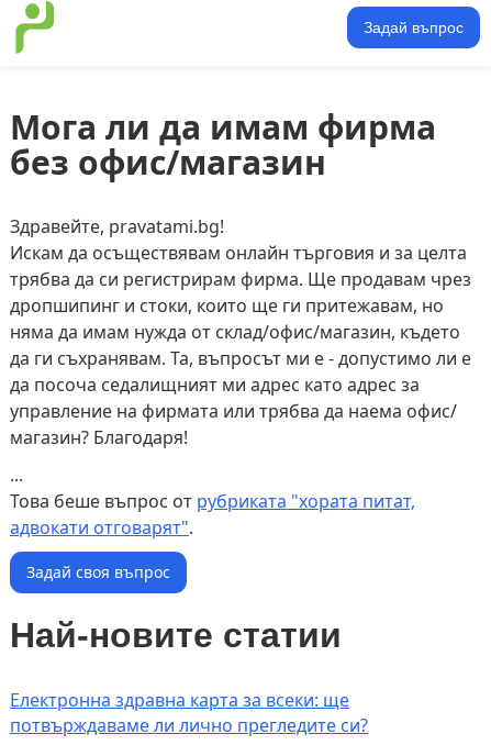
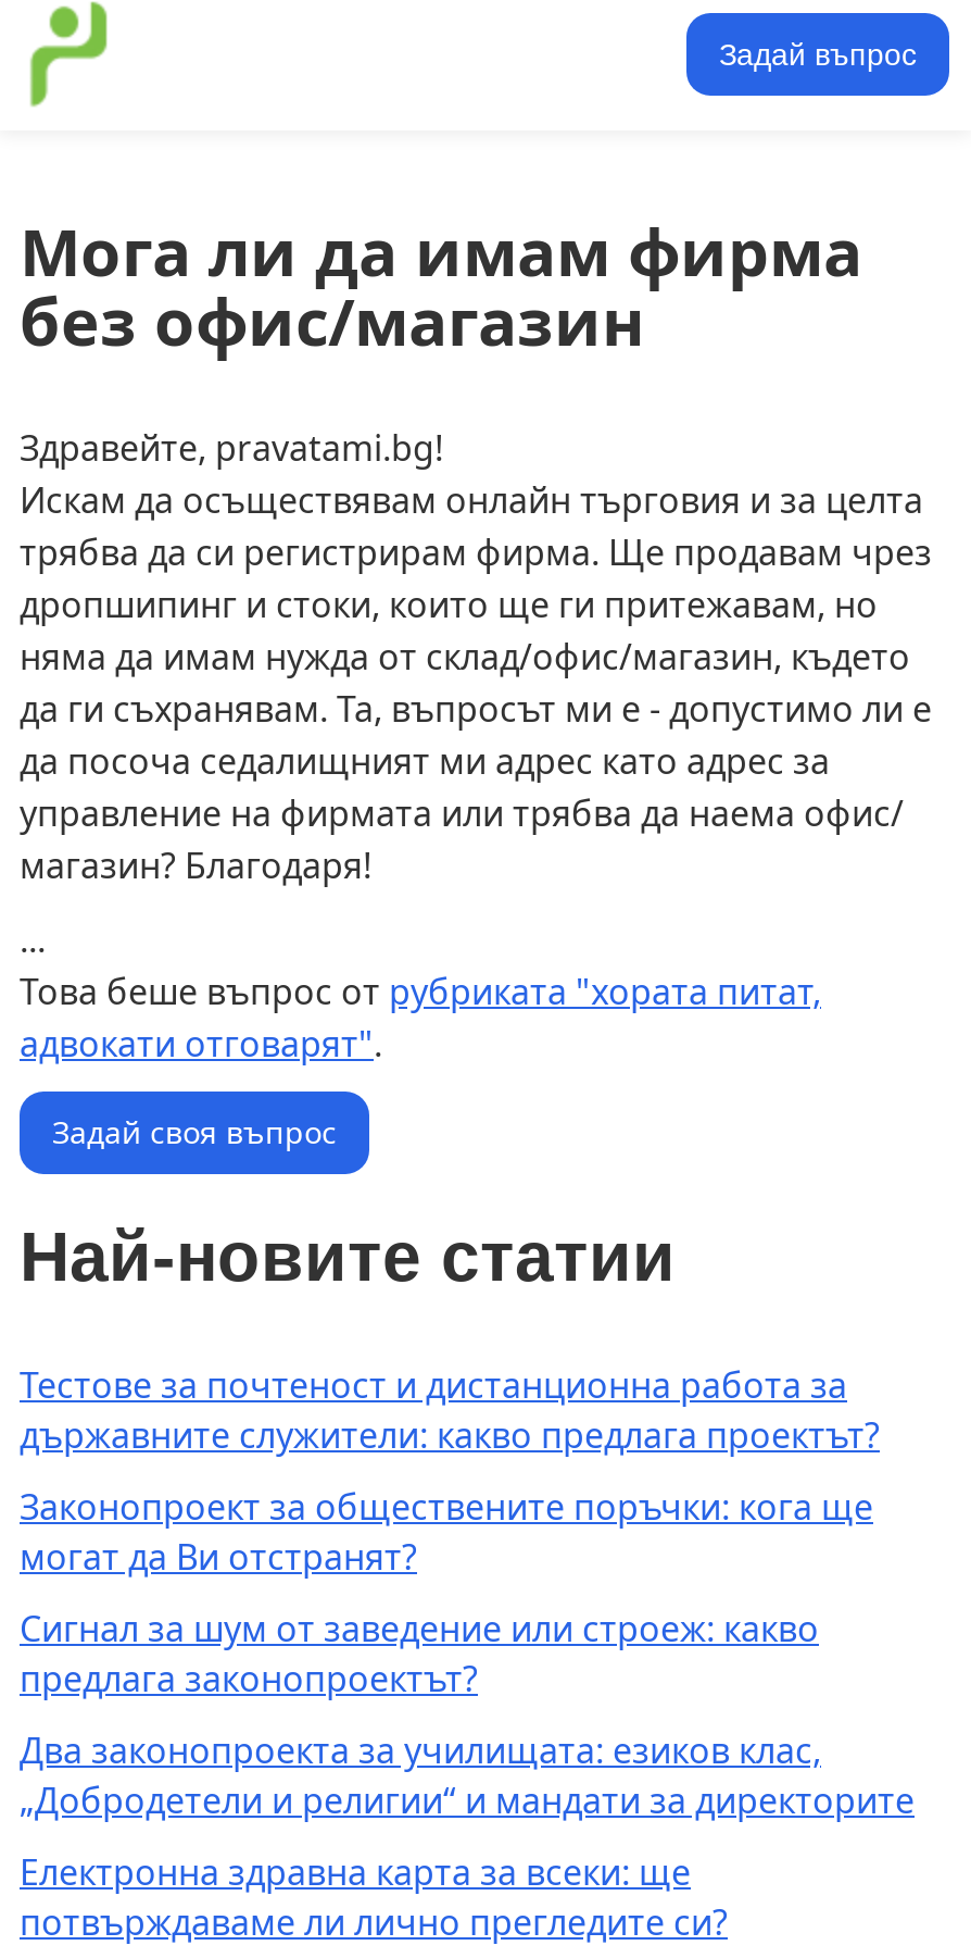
+ Тестове за почтеност и дистанционна работа за
+ държавните служители: какво предлага проектът?
+ Законопроект за обществените поръчки: кога ще
+ могат да Ви отстранят?
+ Сигнал за шум от заведение или строеж: какво
+ предлага законопроектът?
+ Два законопроекта за училищата: езиков клас,
+ „Добродетели и религии“ и мандати за директорите
